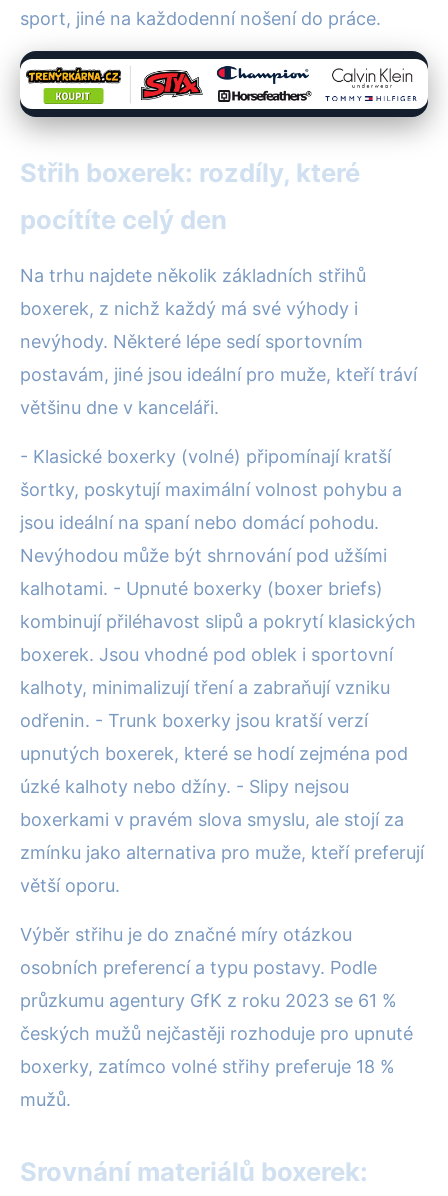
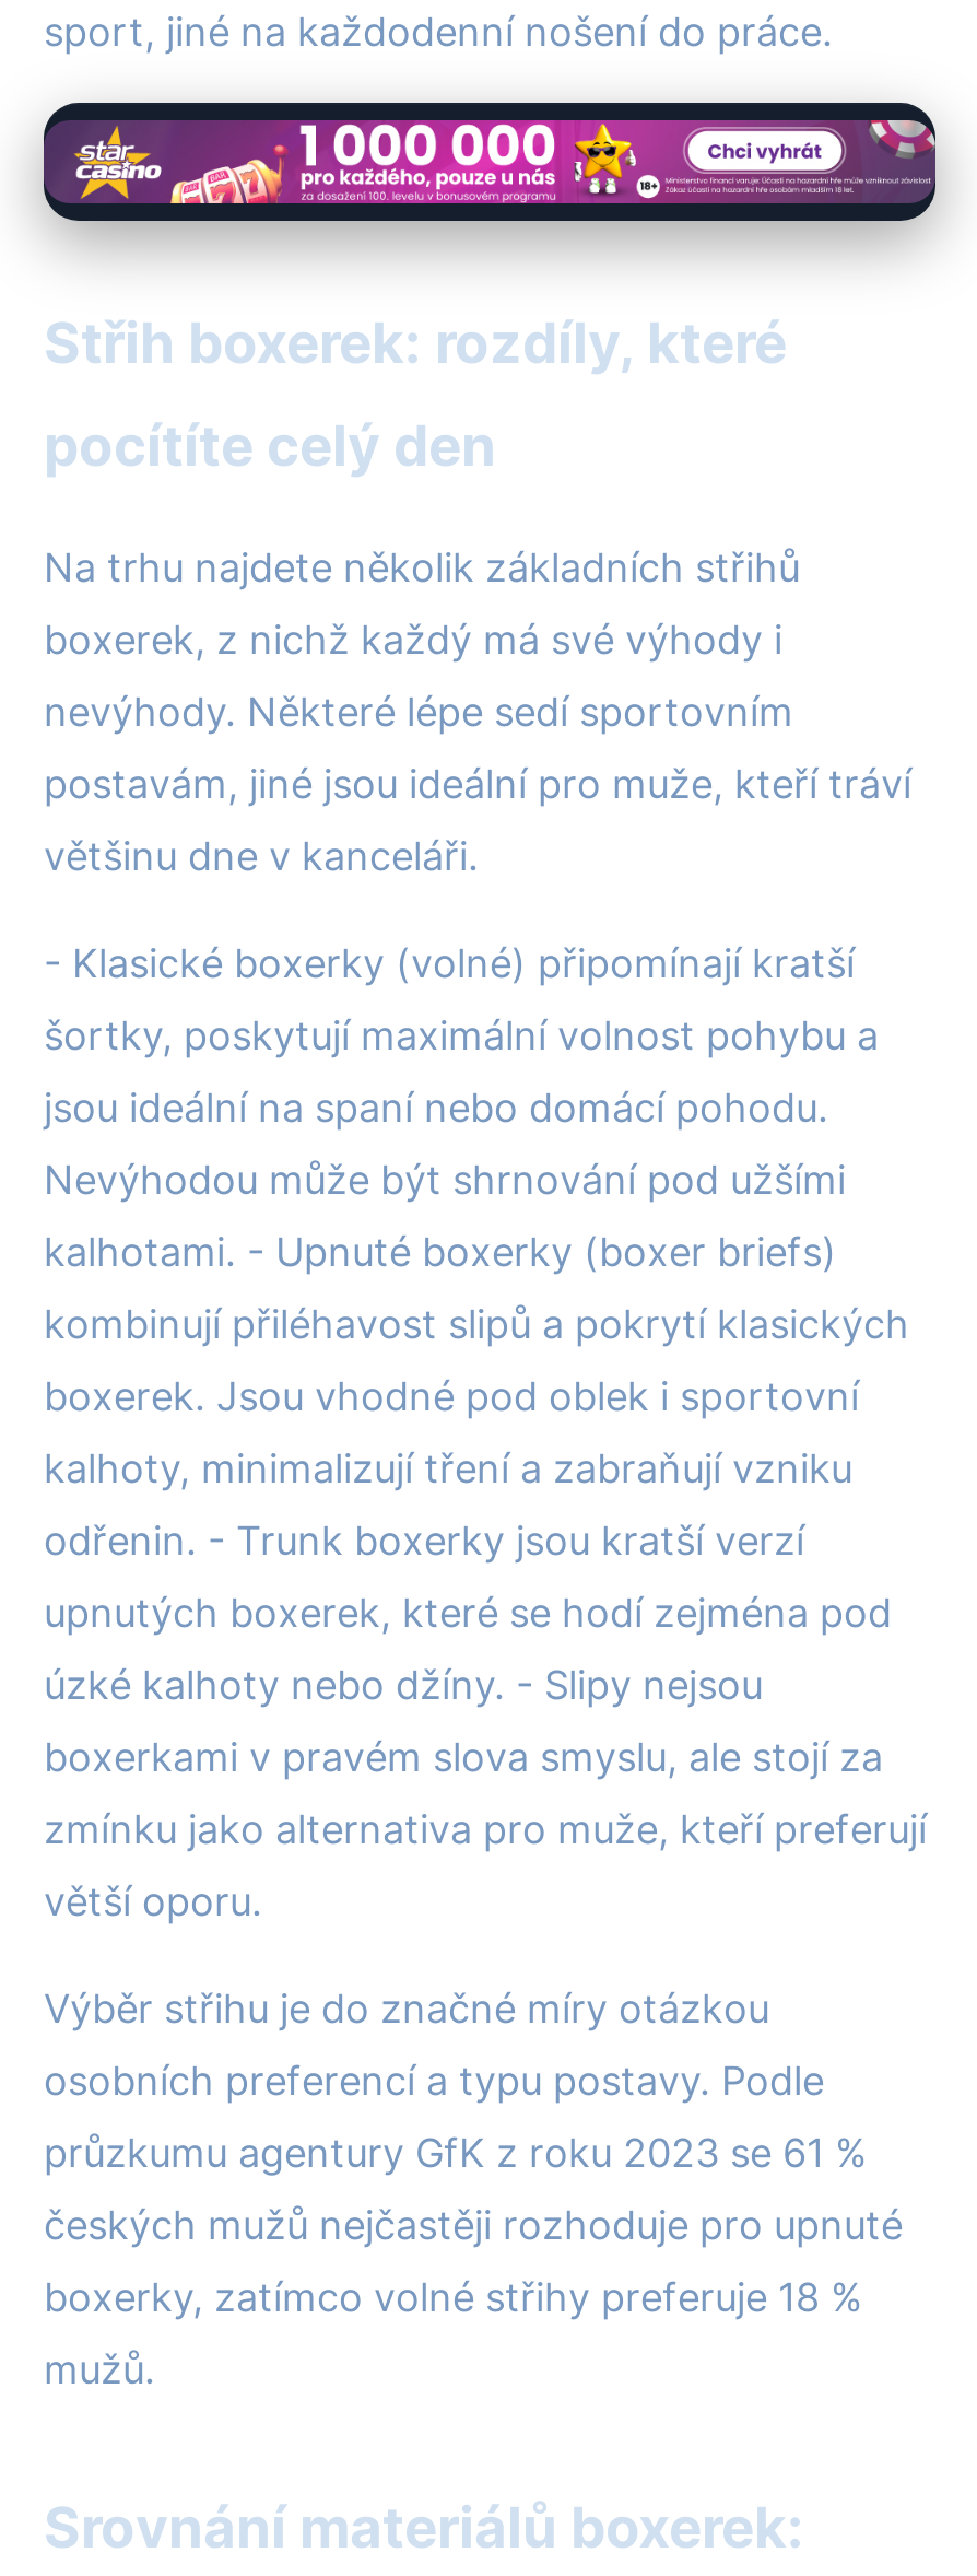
- [image]
+ [image]
